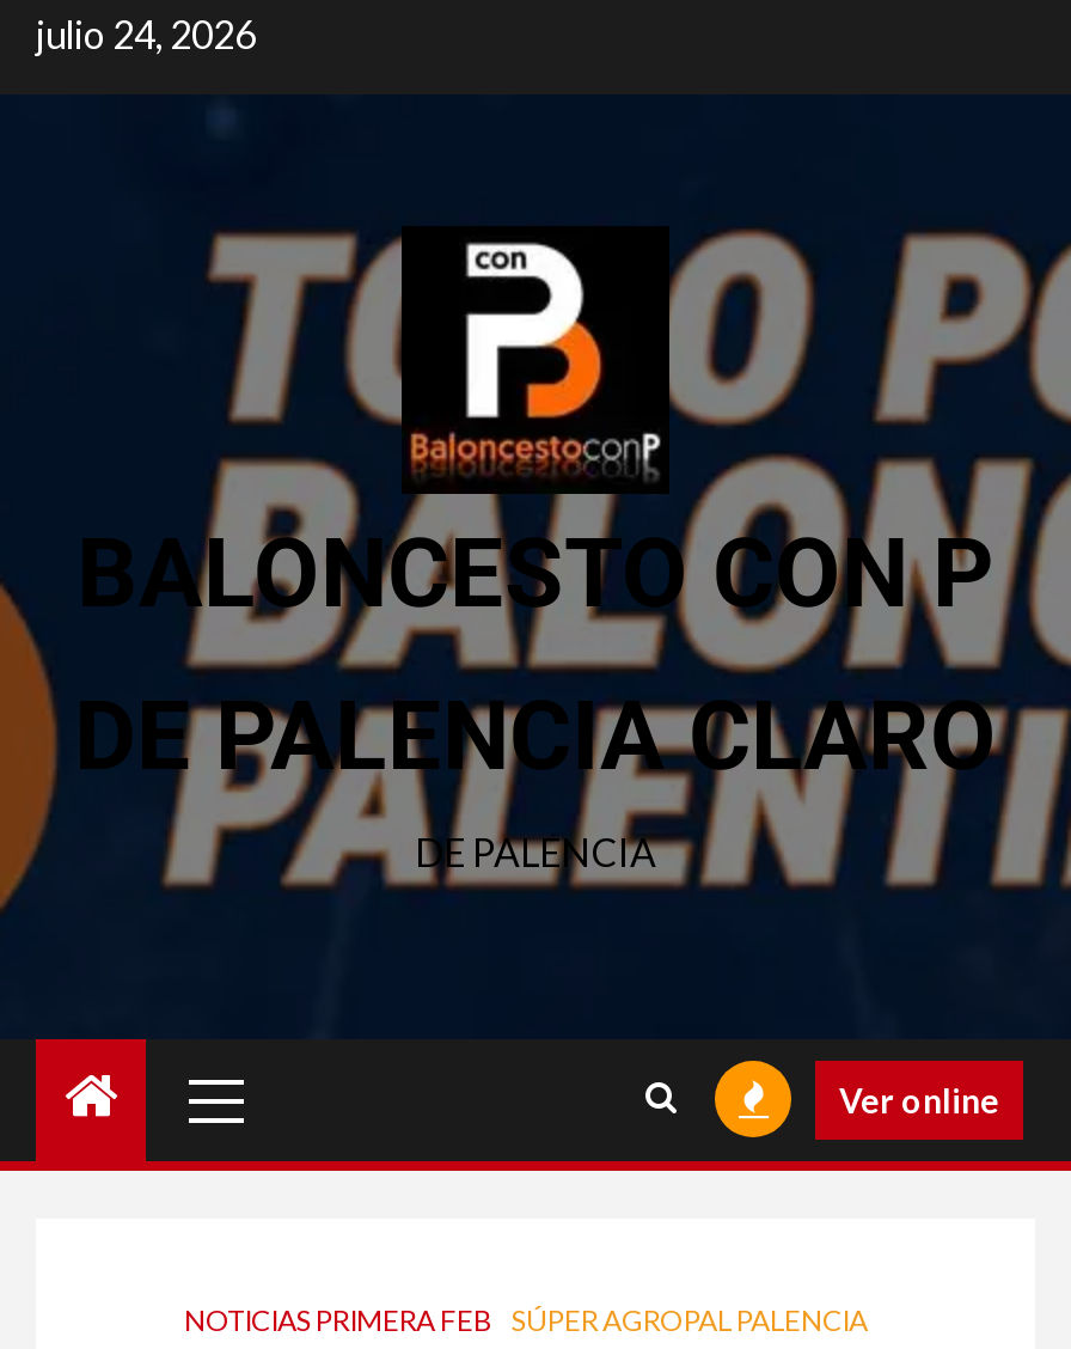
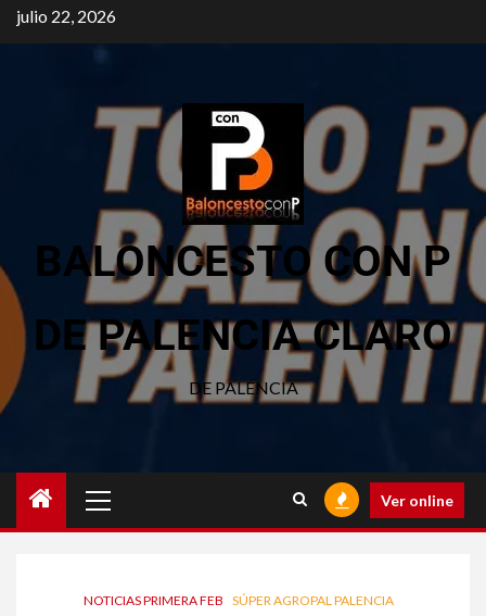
- julio 24, 2026
+ julio 22, 2026
